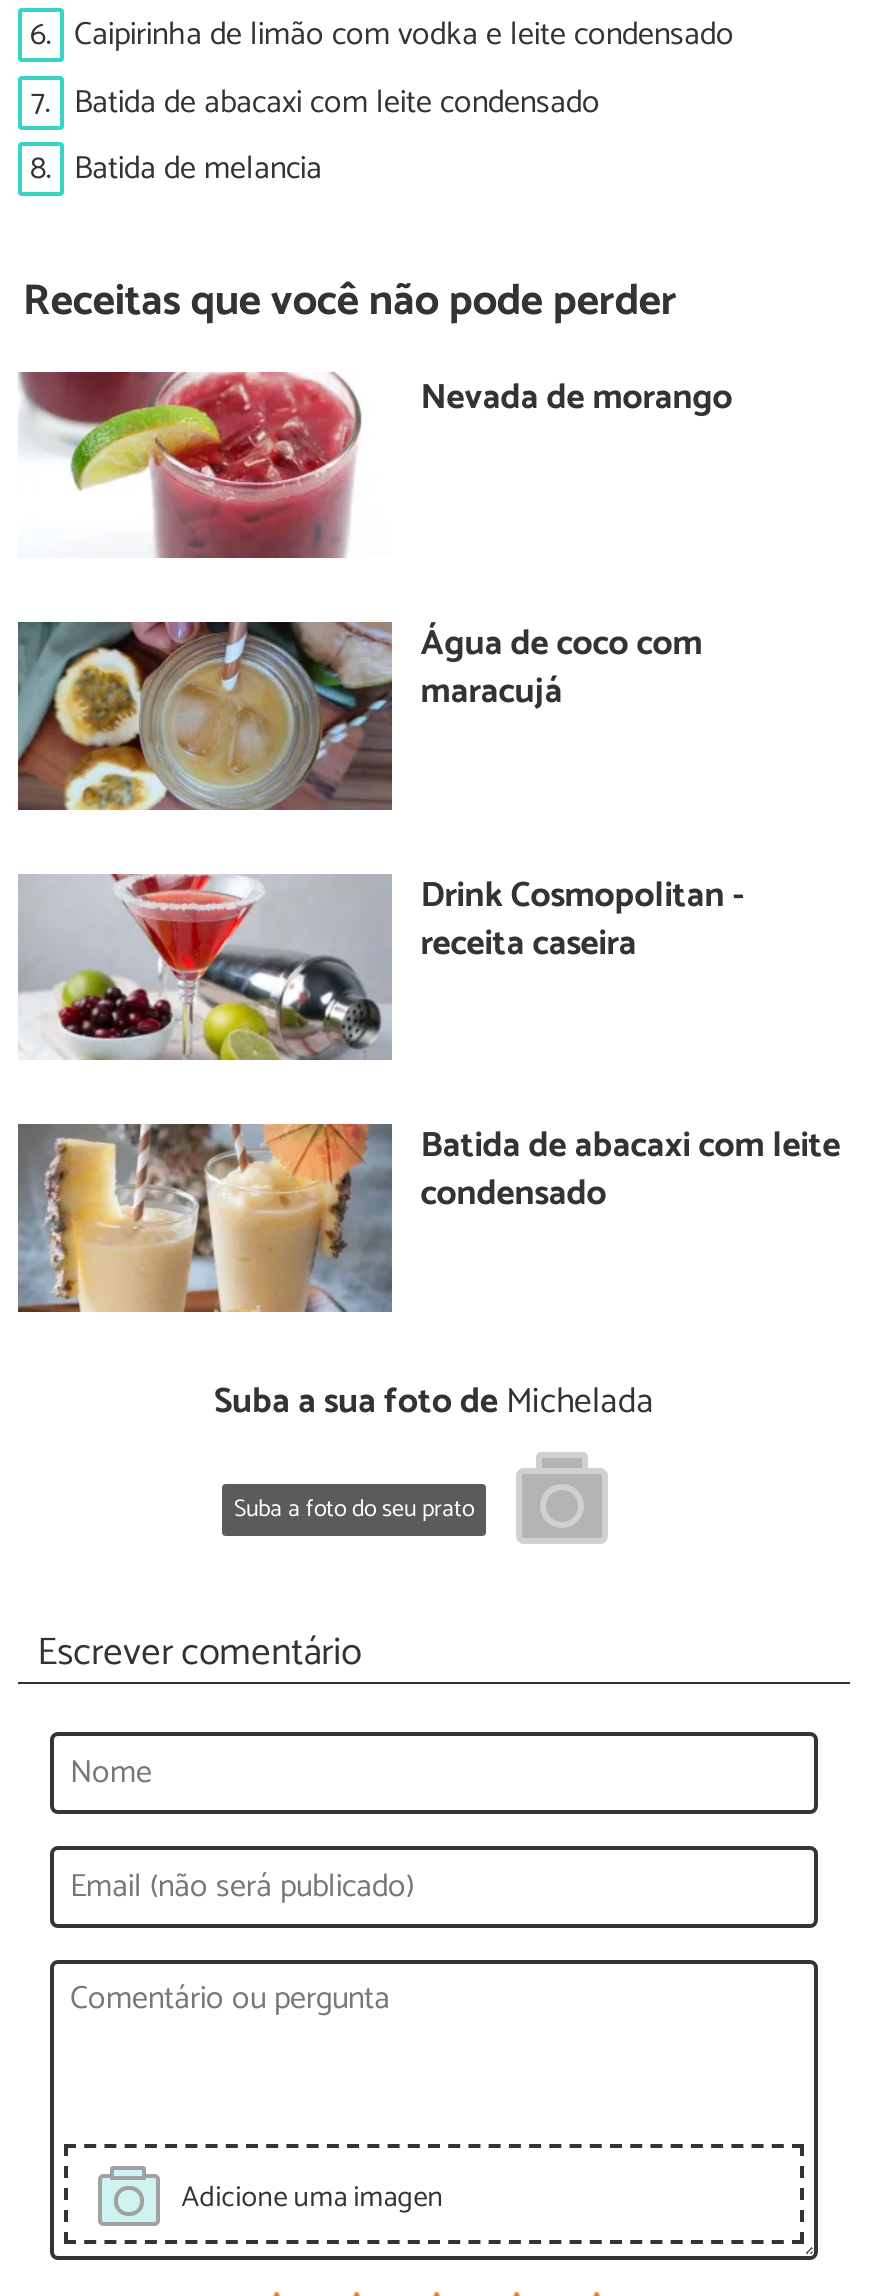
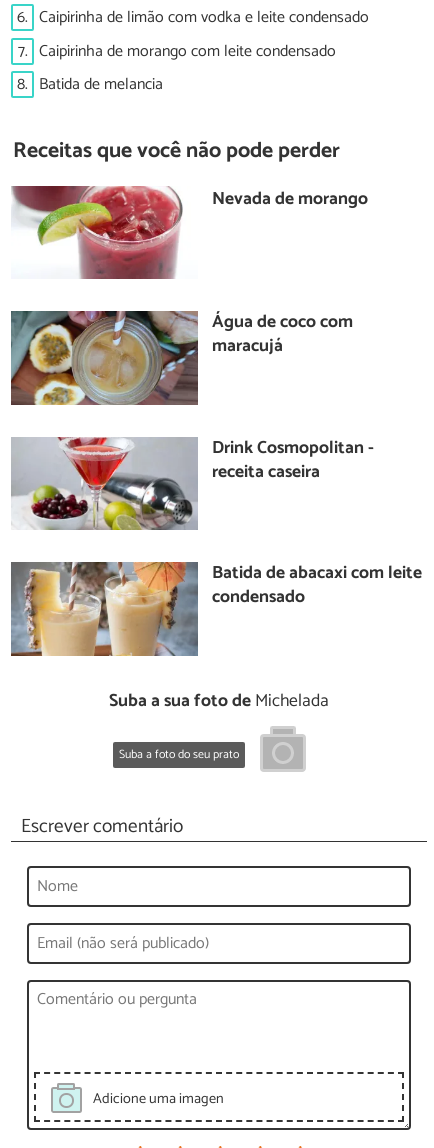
- 7. Batida de abacaxi com leite condensado
+ 7. Caipirinha de morango com leite condensado
